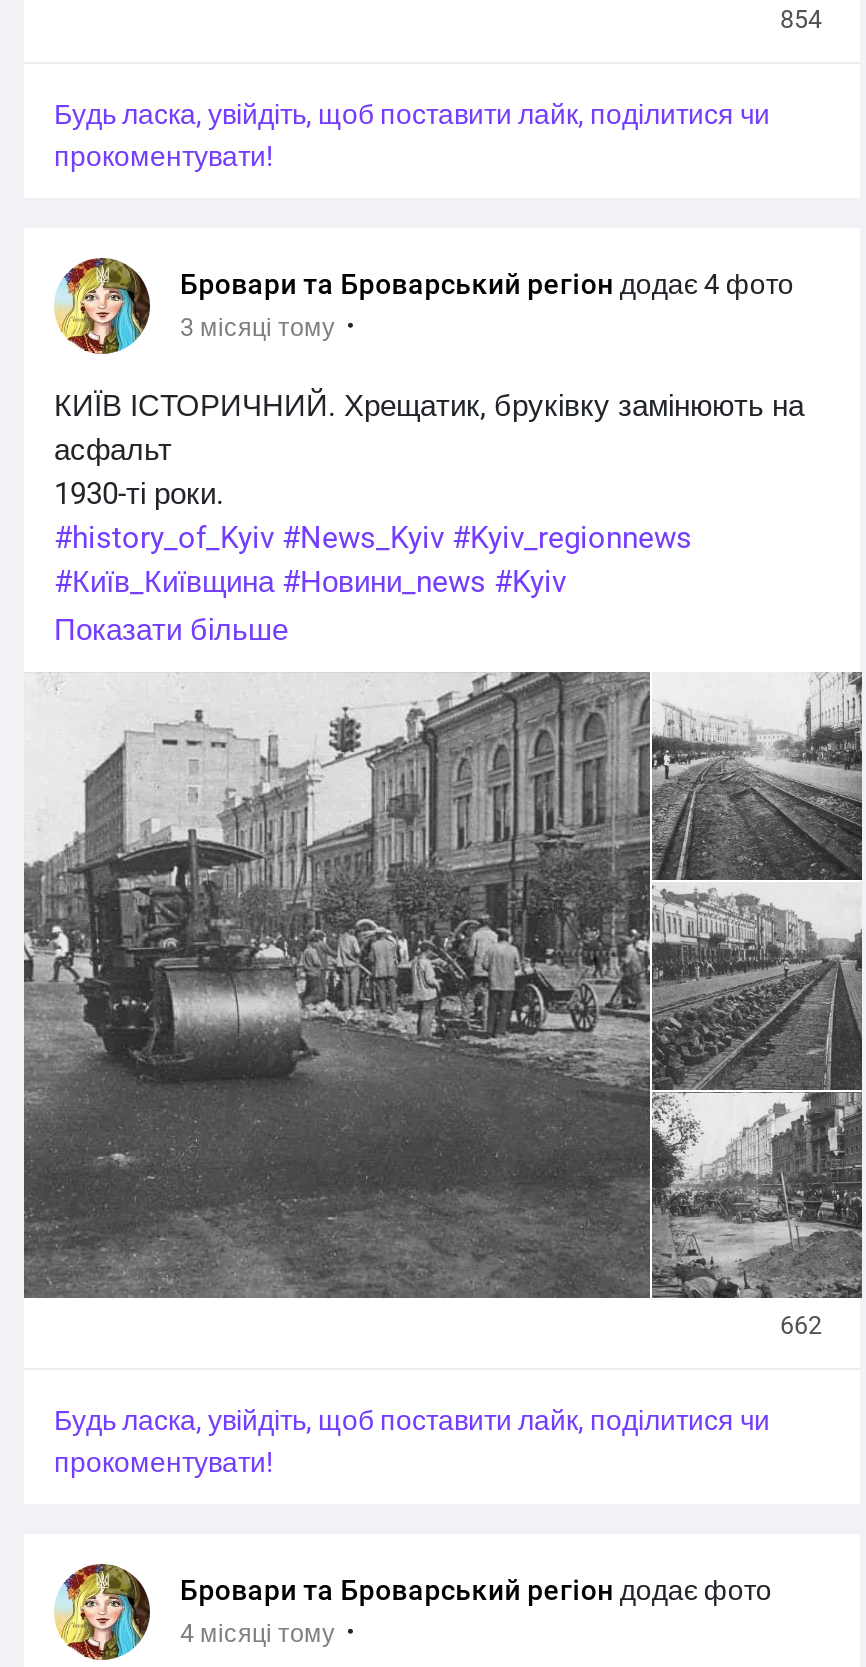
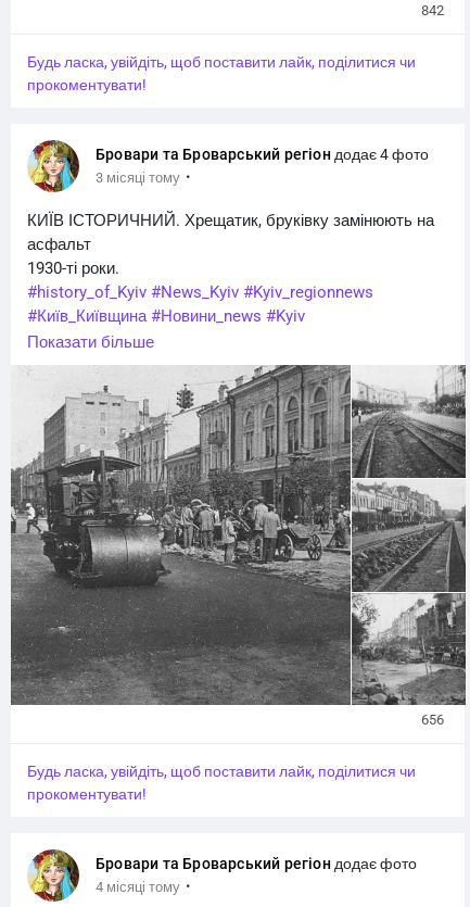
- 854
+ 842

- 662
+ 656
